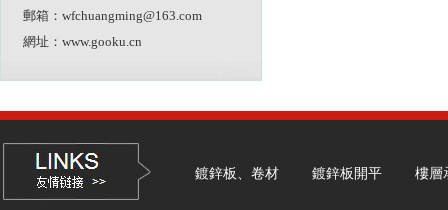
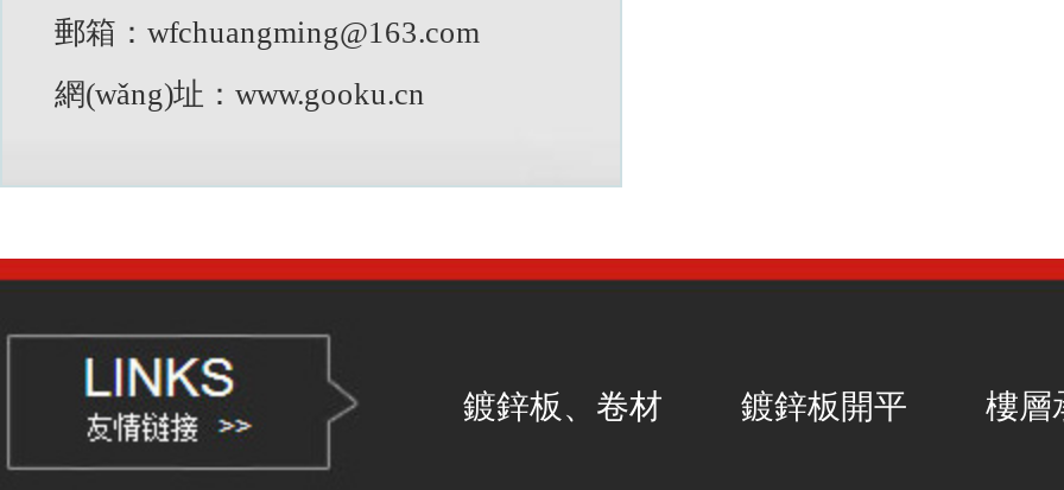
- 網址：www.gooku.cn
+ 網(wǎng)址：www.gooku.cn
